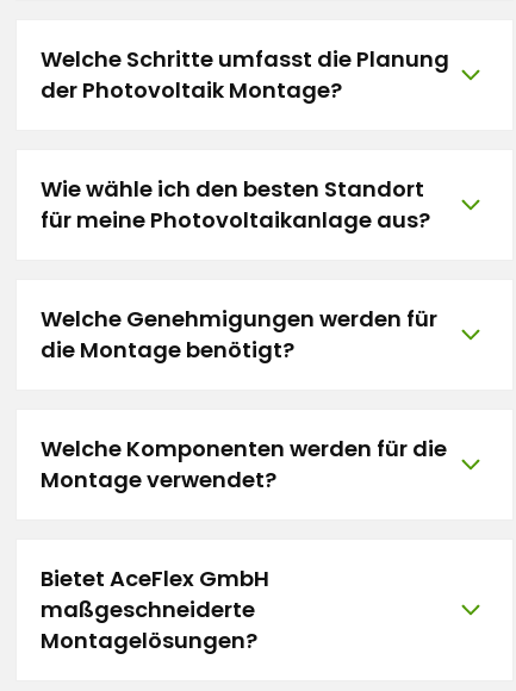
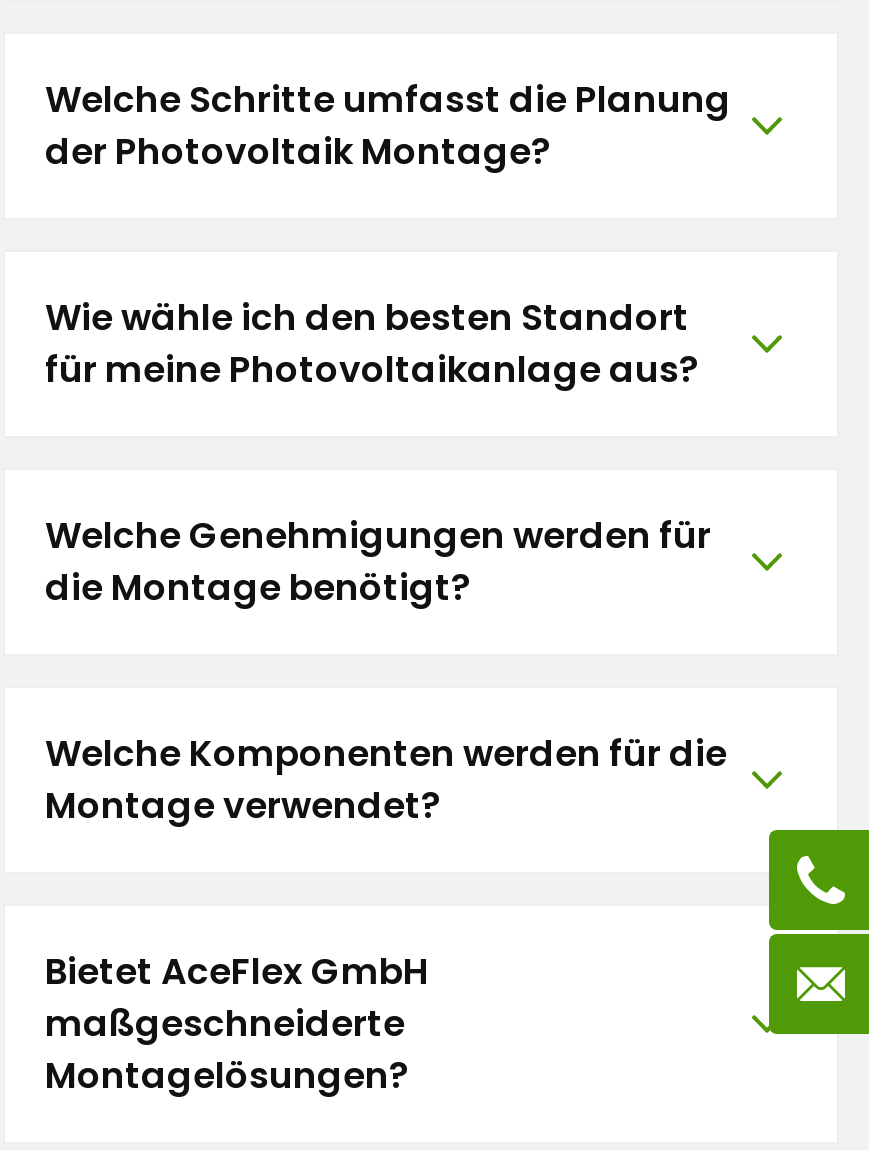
+ [image]
